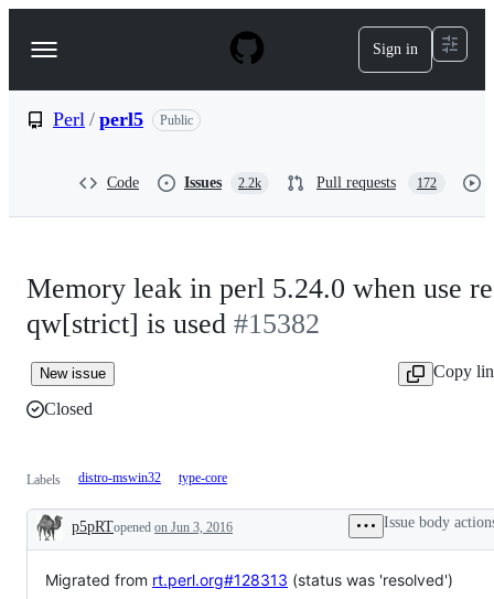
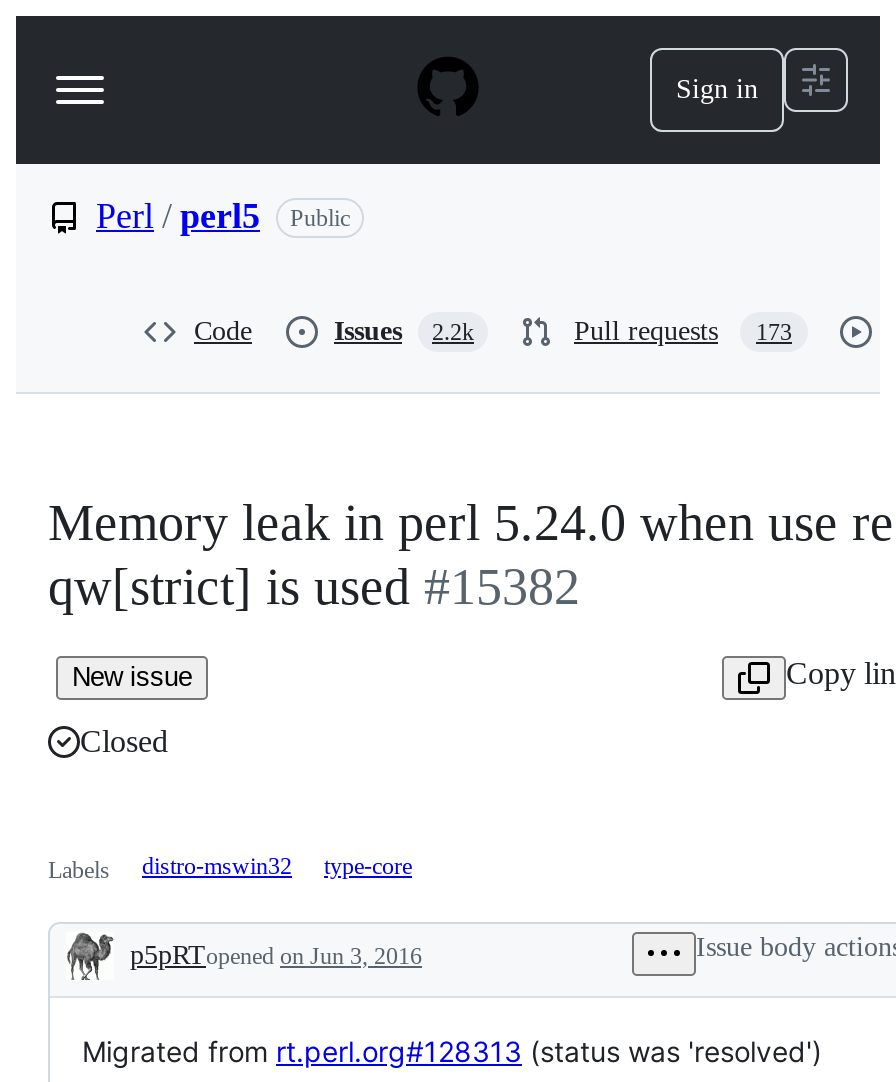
- Pull requests 172
+ Pull requests 173
